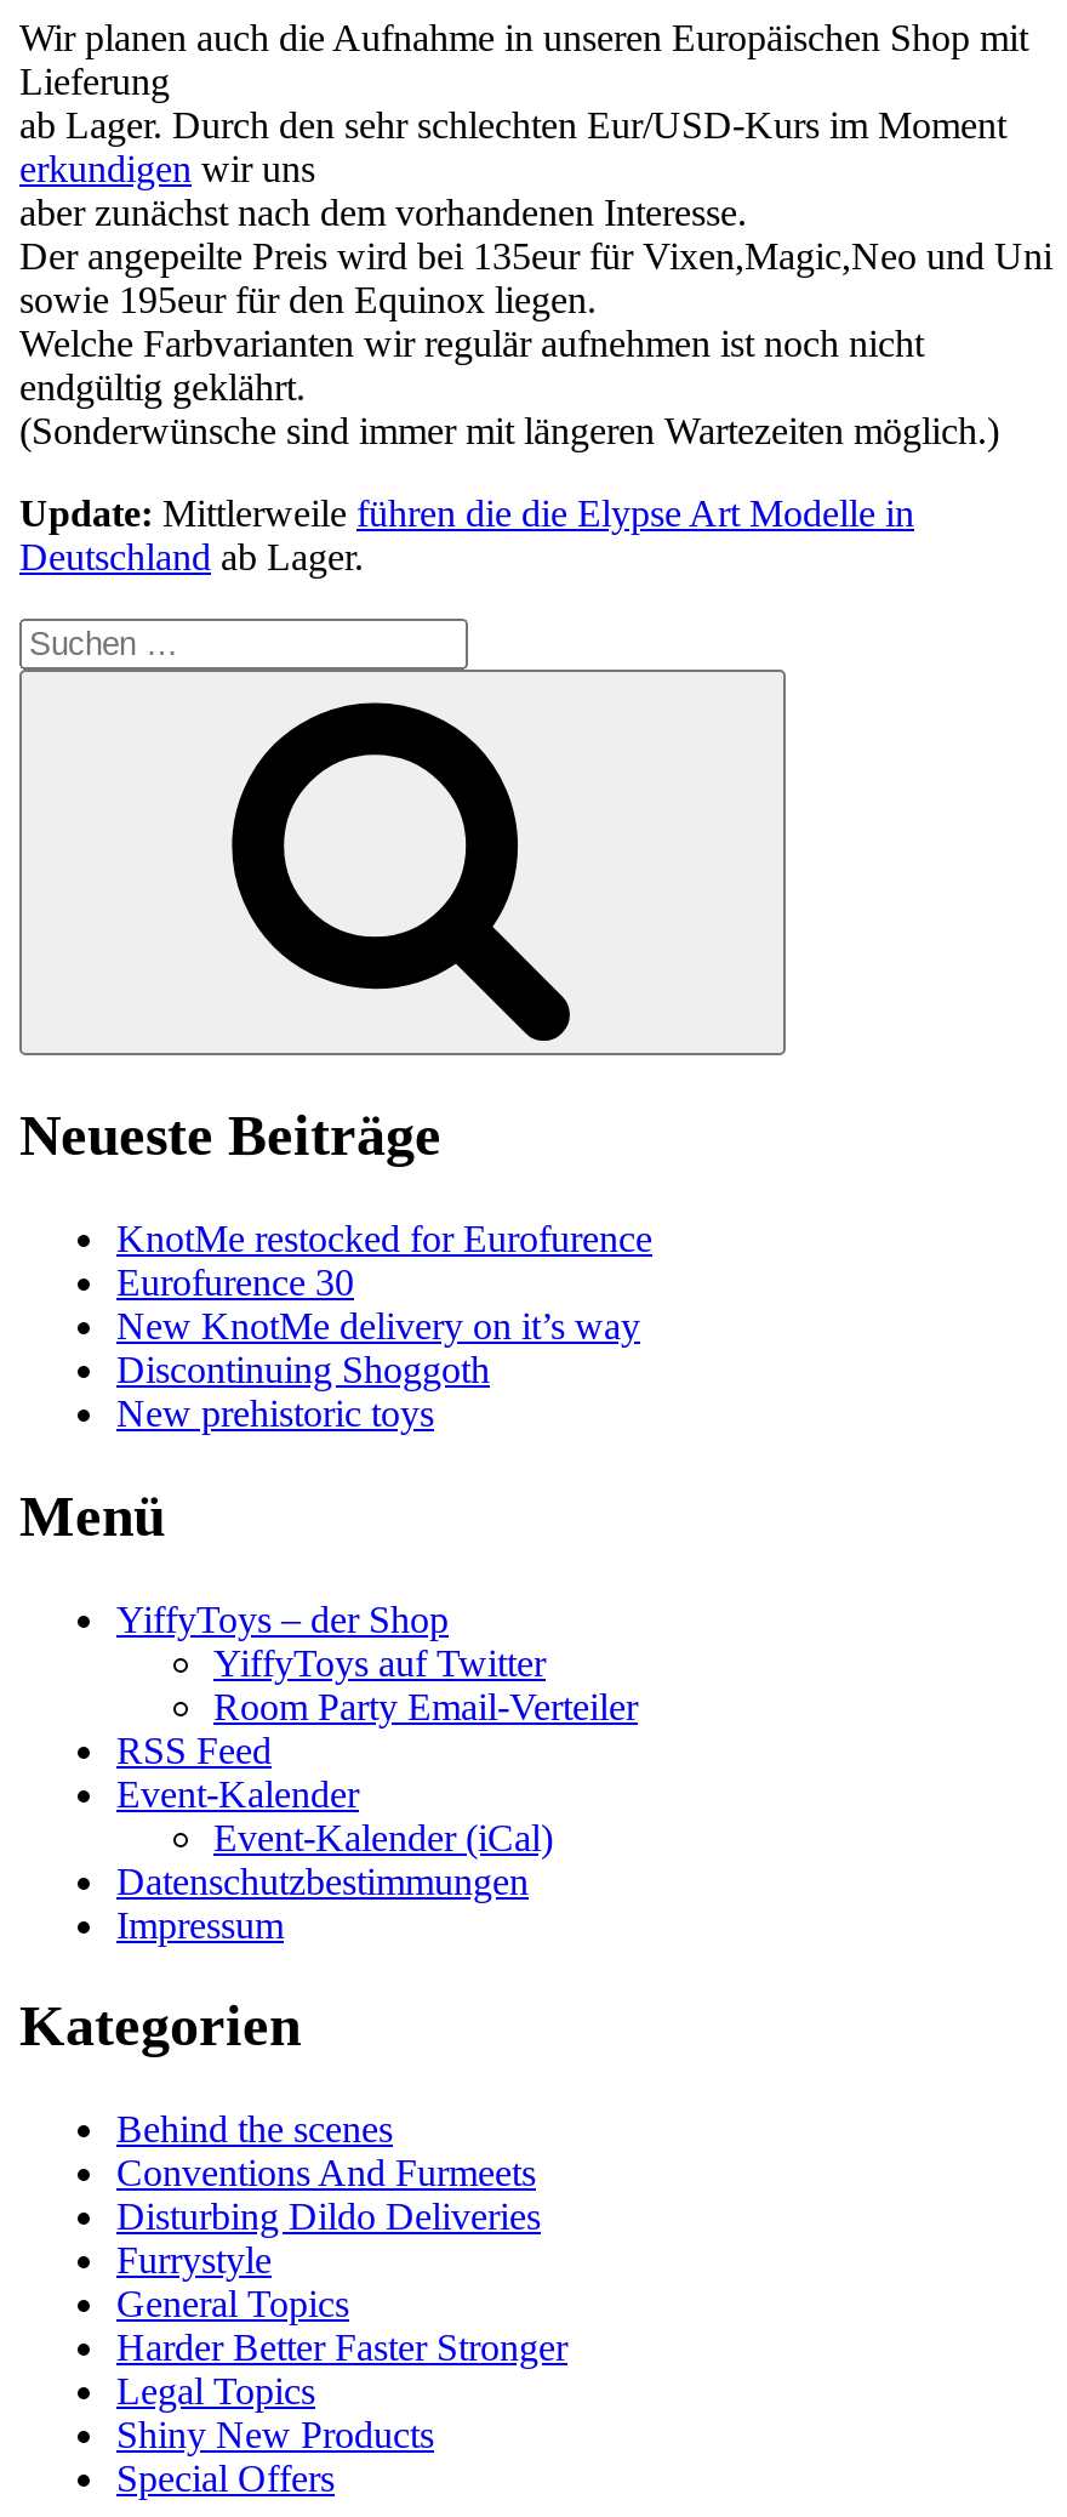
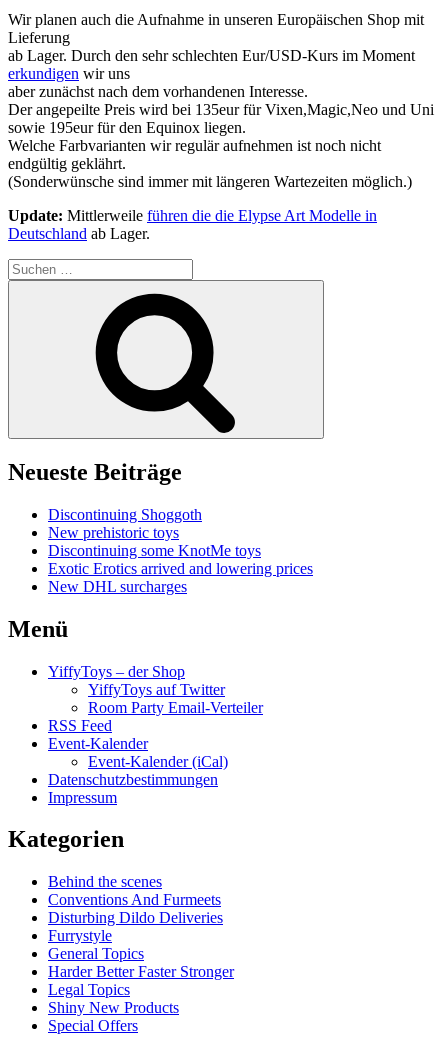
- KnotMe restocked for Eurofurence
- Eurofurence 30
- New KnotMe delivery on it’s way

moved up: Discontinuing Shoggoth | New prehistoric toys

+ Discontinuing some KnotMe toys
+ Exotic Erotics arrived and lowering prices
+ New DHL surcharges
